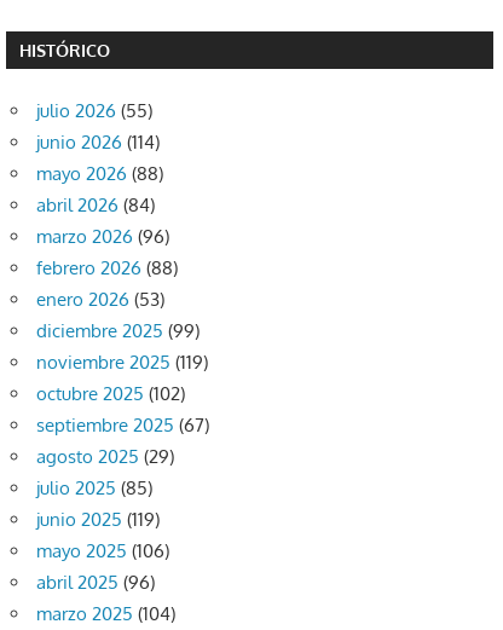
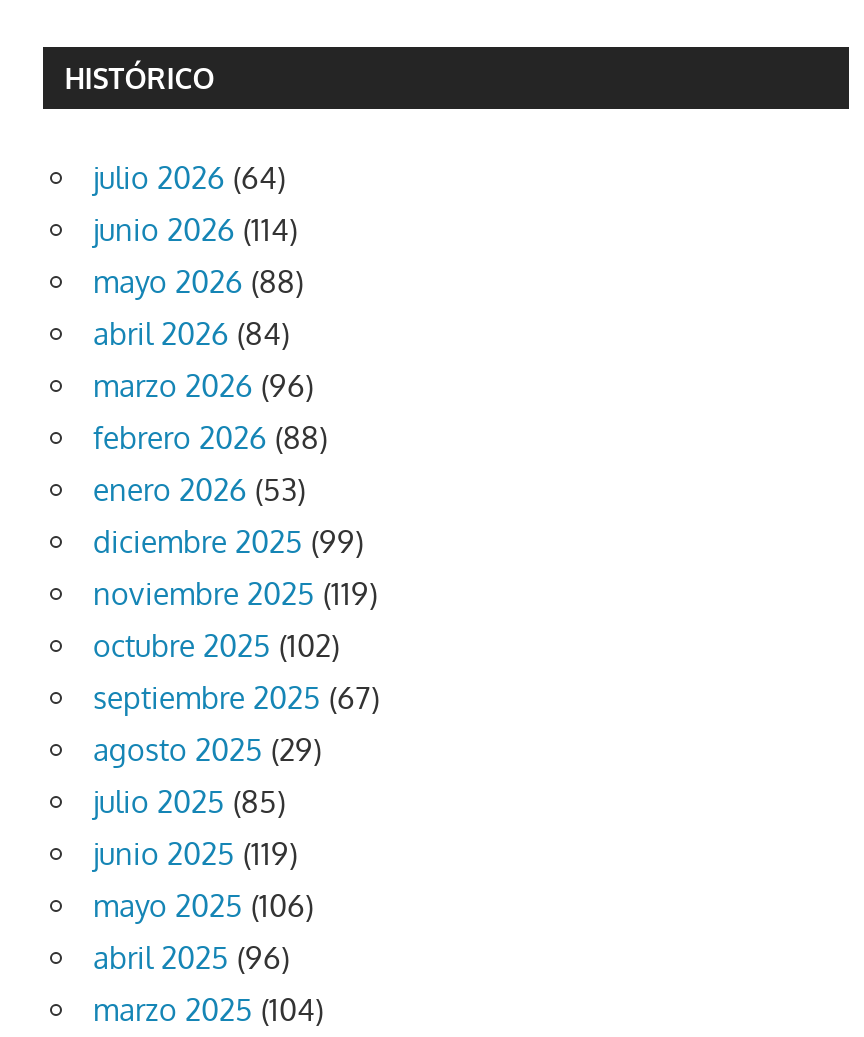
- julio 2026 (55)
+ julio 2026 (64)
